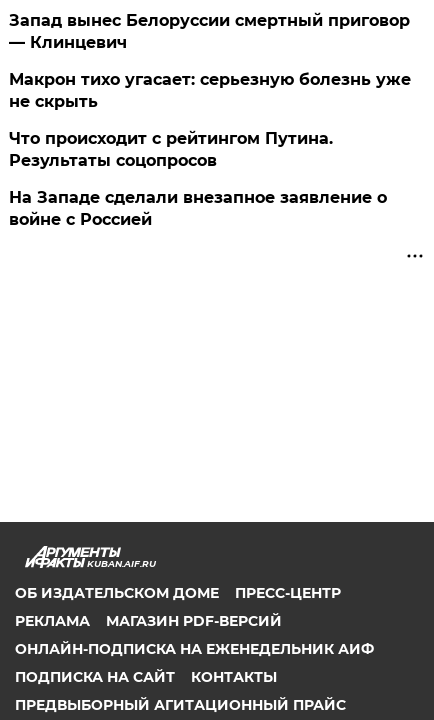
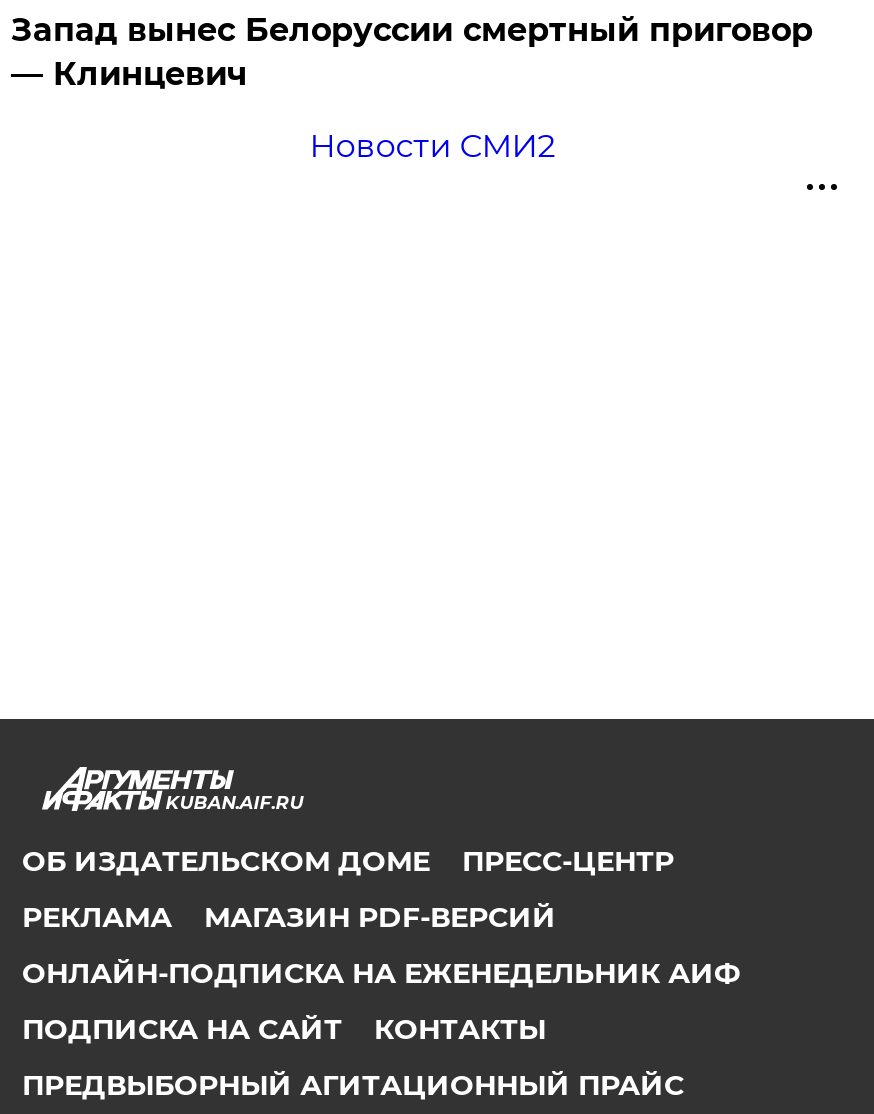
- Макрон тихо угасает: серьезную болезнь уже
- не скрыть
- Что происходит с рейтингом Путина.
- Результаты соцопросов
- На Западе сделали внезапное заявление о
- войне с Россией
+ Новости СМИ2
